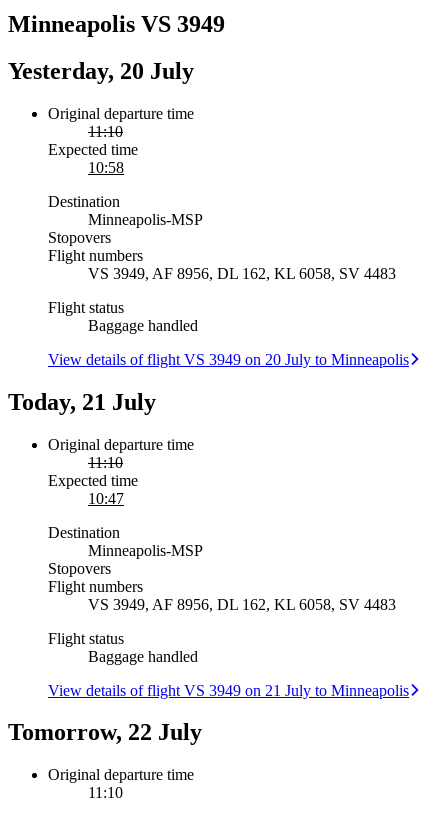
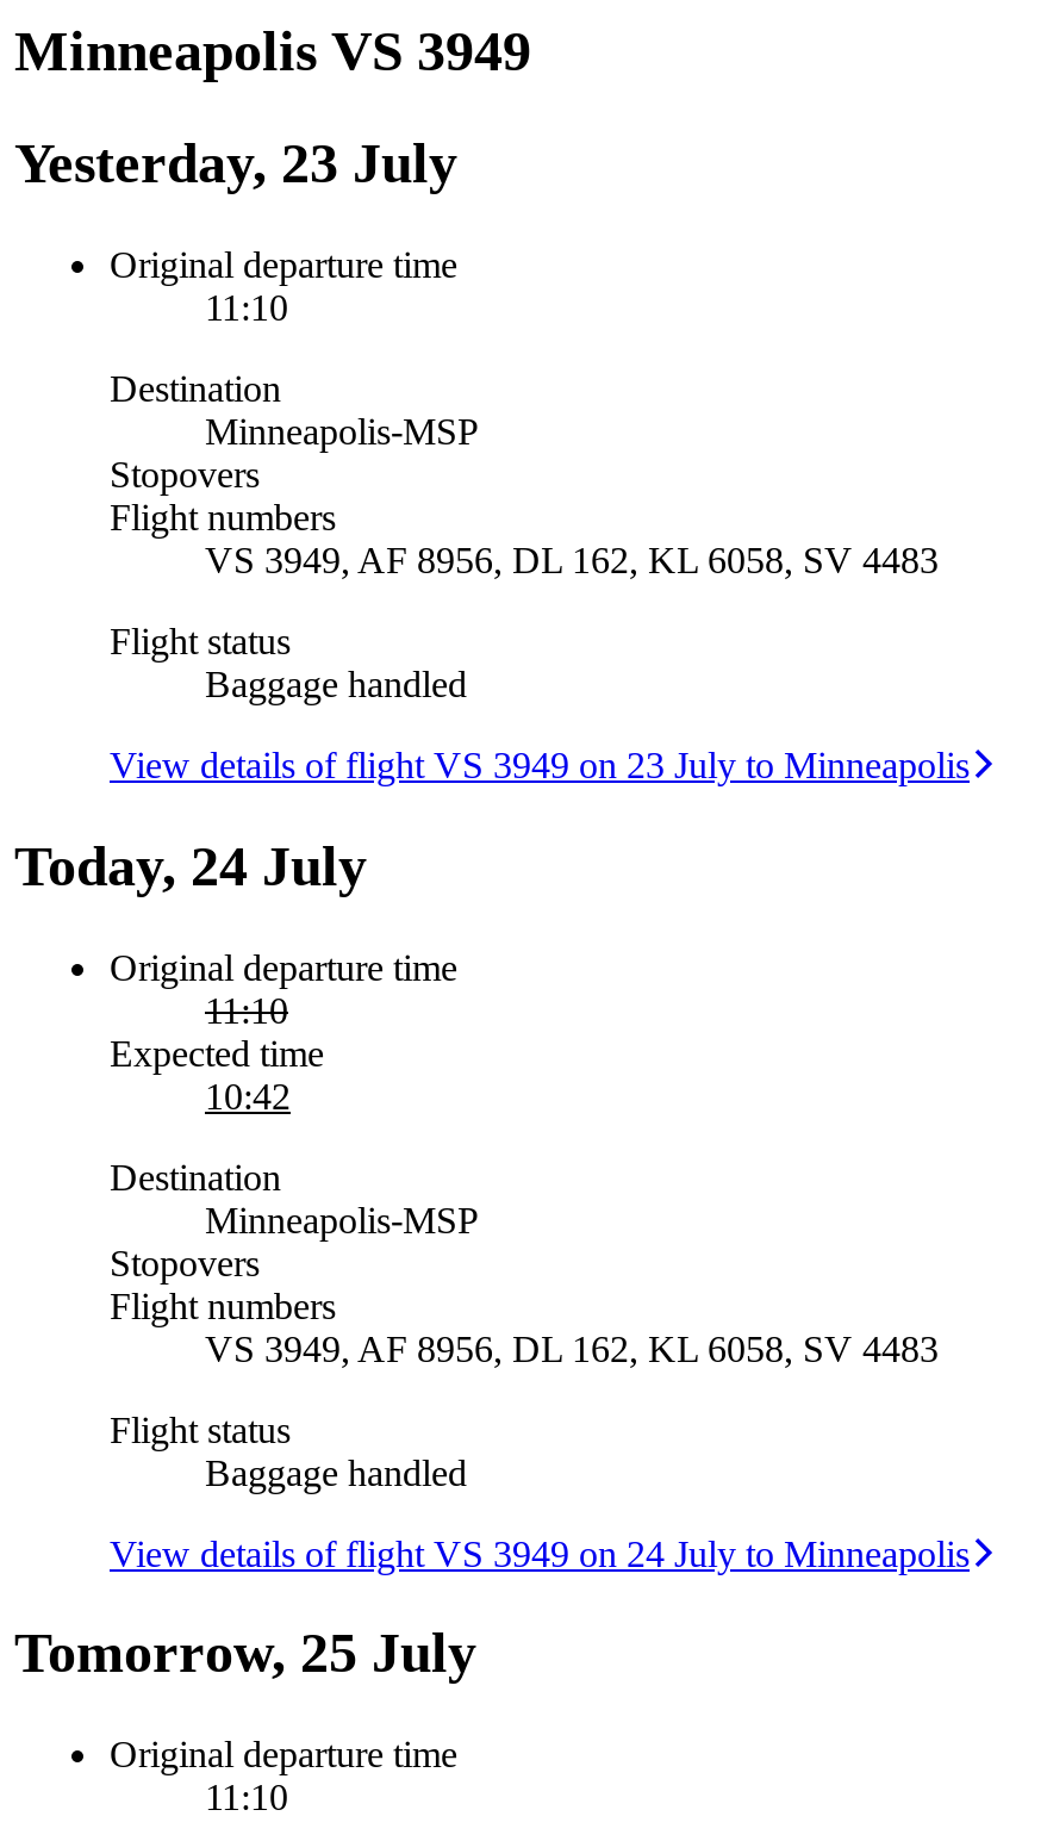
- Yesterday, 20 July
+ Yesterday, 23 July

- Expected time
- 10:58

- View details of flight VS 3949 on 20 July to Minneapolis
+ View details of flight VS 3949 on 23 July to Minneapolis

- Today, 21 July
+ Today, 24 July

- 10:47
+ 10:42

- View details of flight VS 3949 on 21 July to Minneapolis
+ View details of flight VS 3949 on 24 July to Minneapolis

- Tomorrow, 22 July
+ Tomorrow, 25 July
